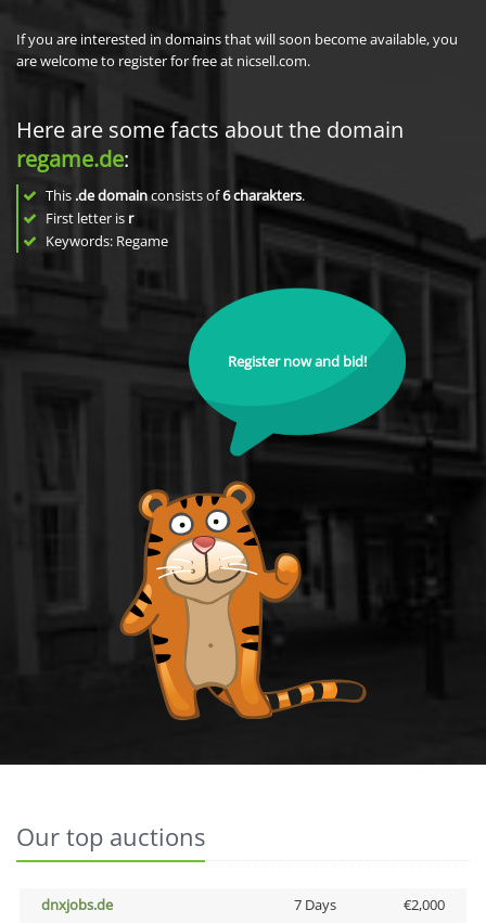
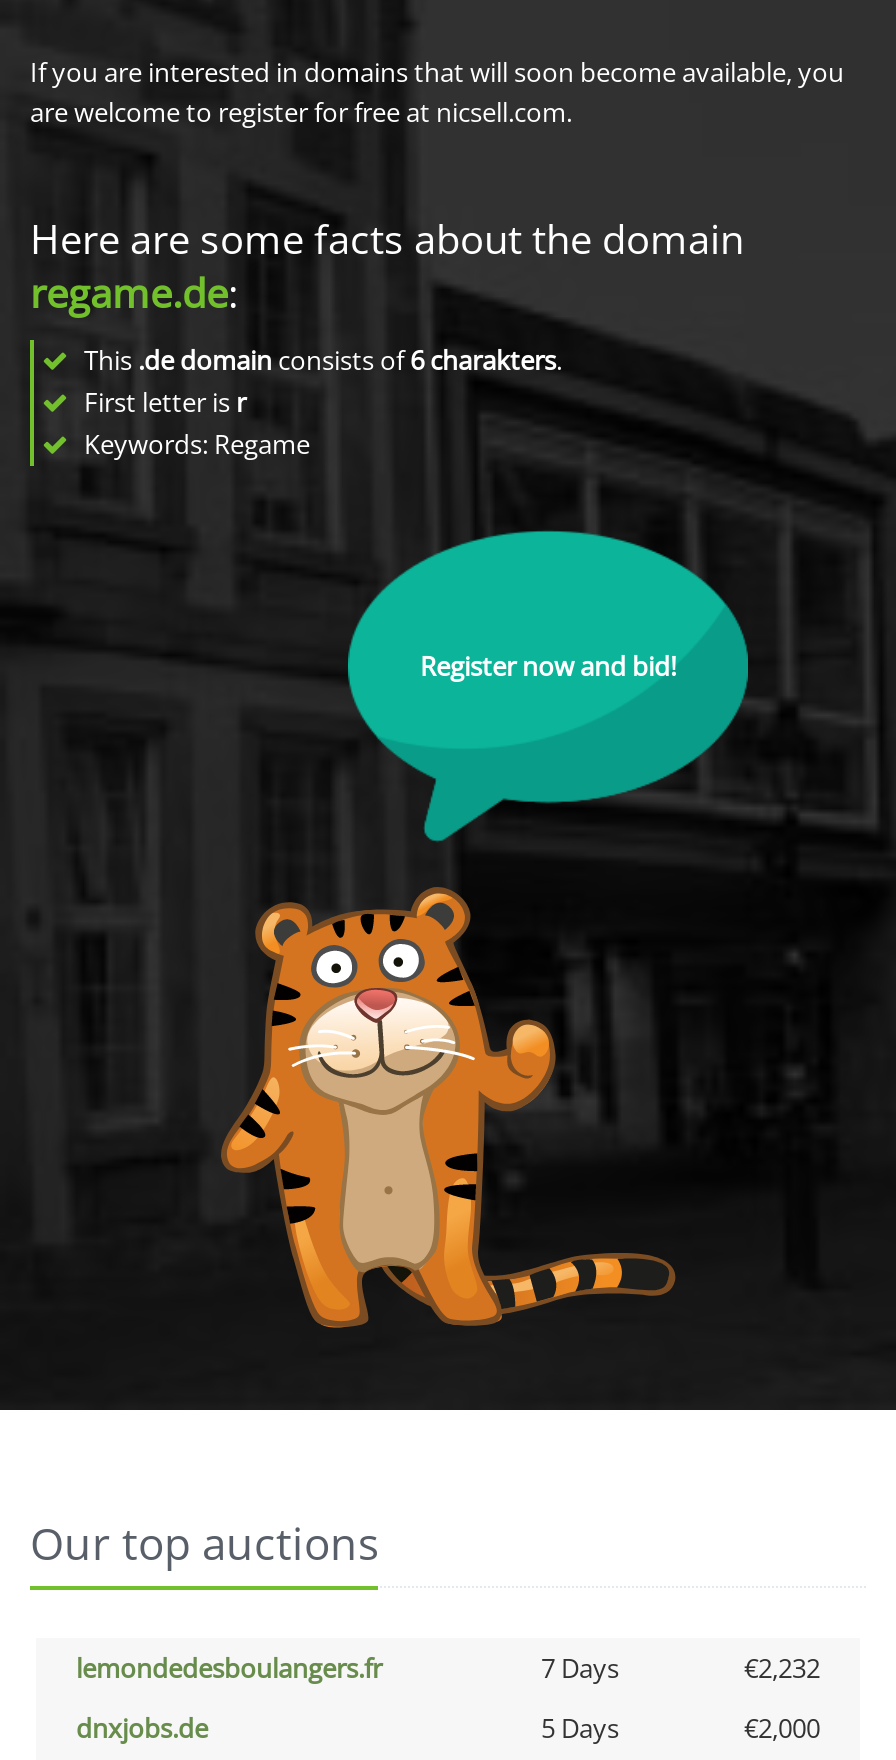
+ lemondedesboulangers.fr
+ 7 Days
+ €2,232

- 7 Days
+ 5 Days
